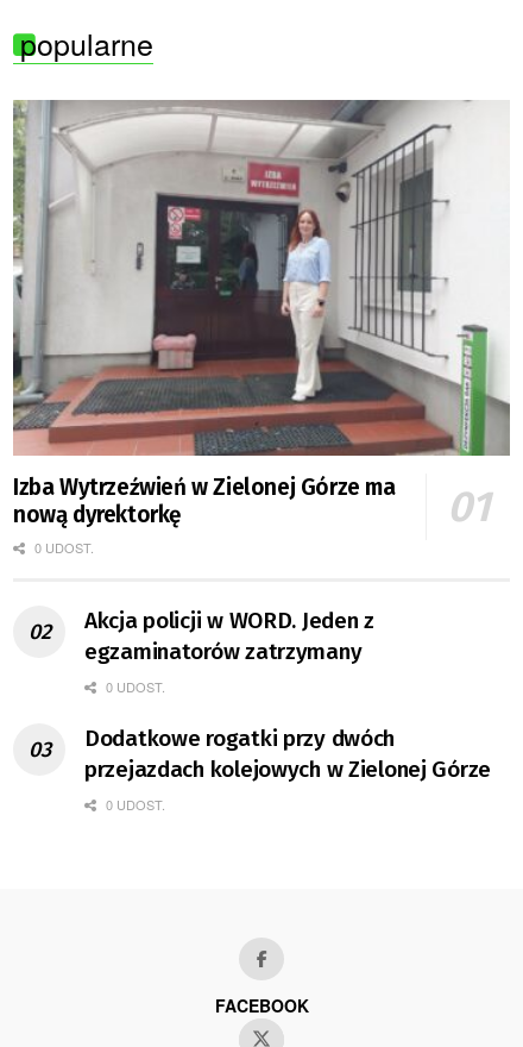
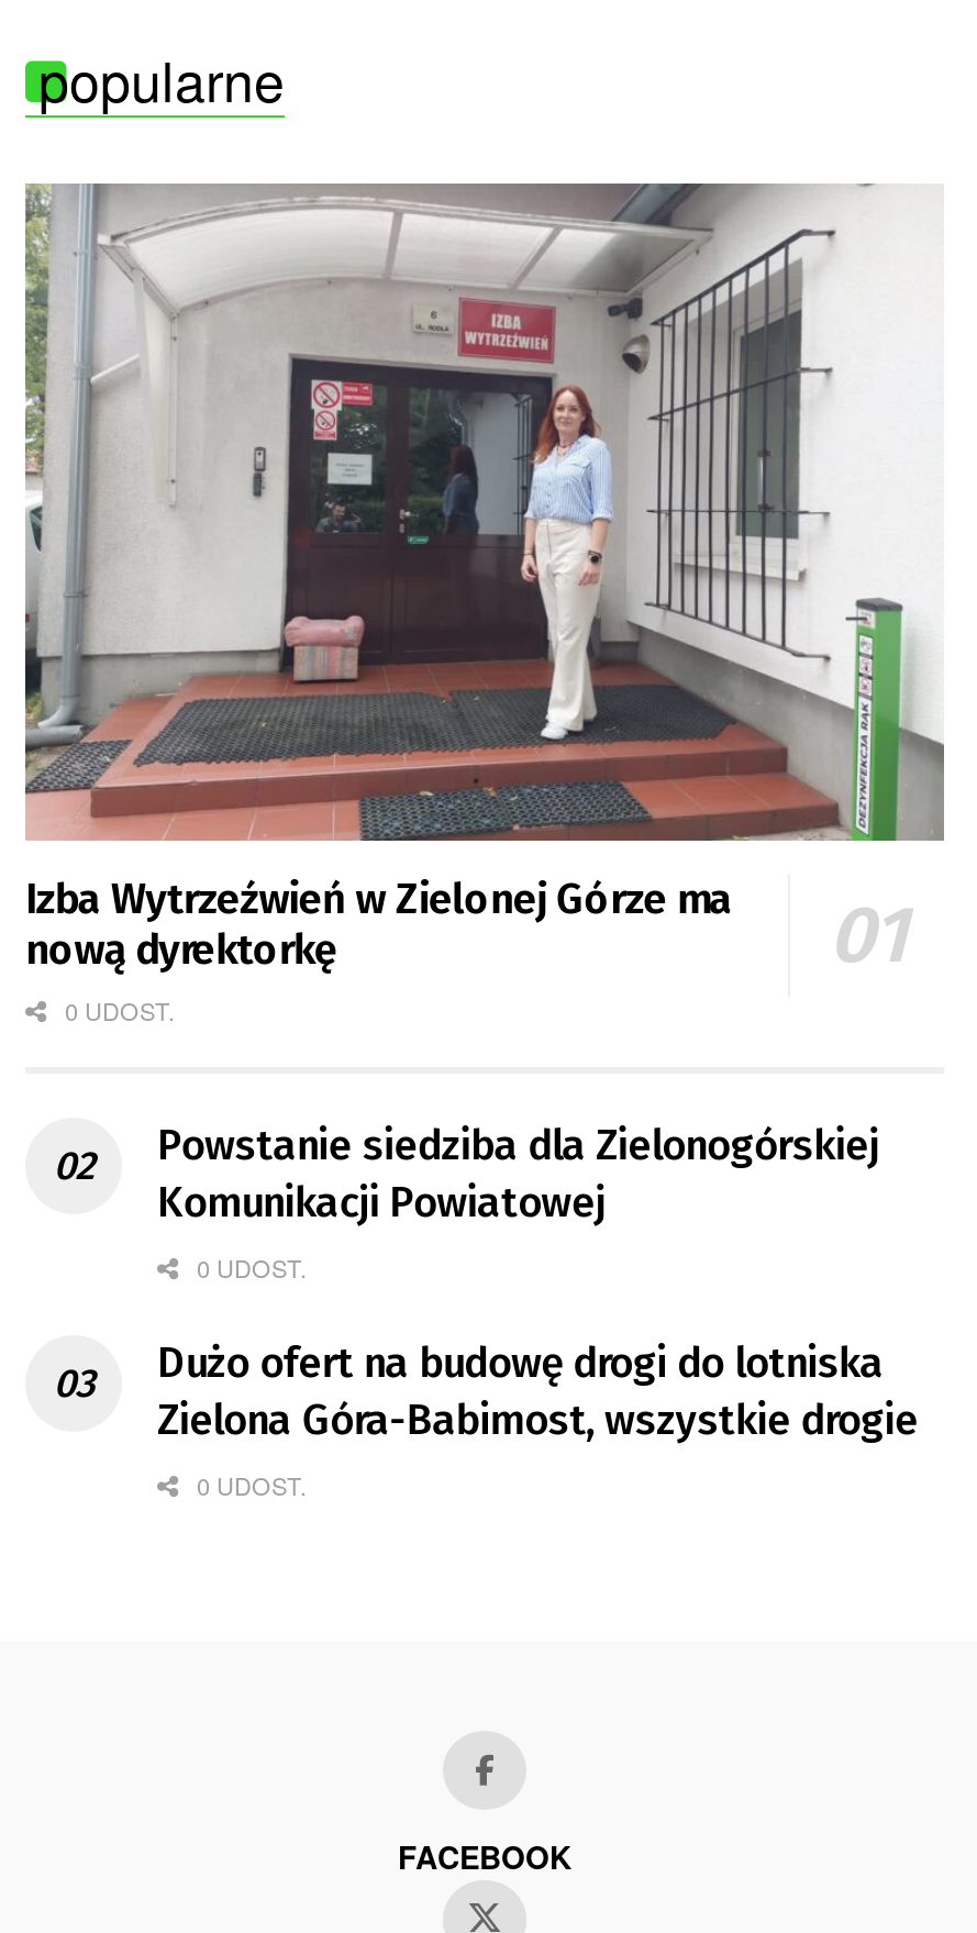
- Akcja policji w WORD. Jeden z
- egzaminatorów zatrzymany
+ Powstanie siedziba dla Zielonogórskiej
+ Komunikacji Powiatowej

- Dodatkowe rogatki przy dwóch
- przejazdach kolejowych w Zielonej Górze
+ Dużo ofert na budowę drogi do lotniska
+ Zielona Góra-Babimost, wszystkie drogie
